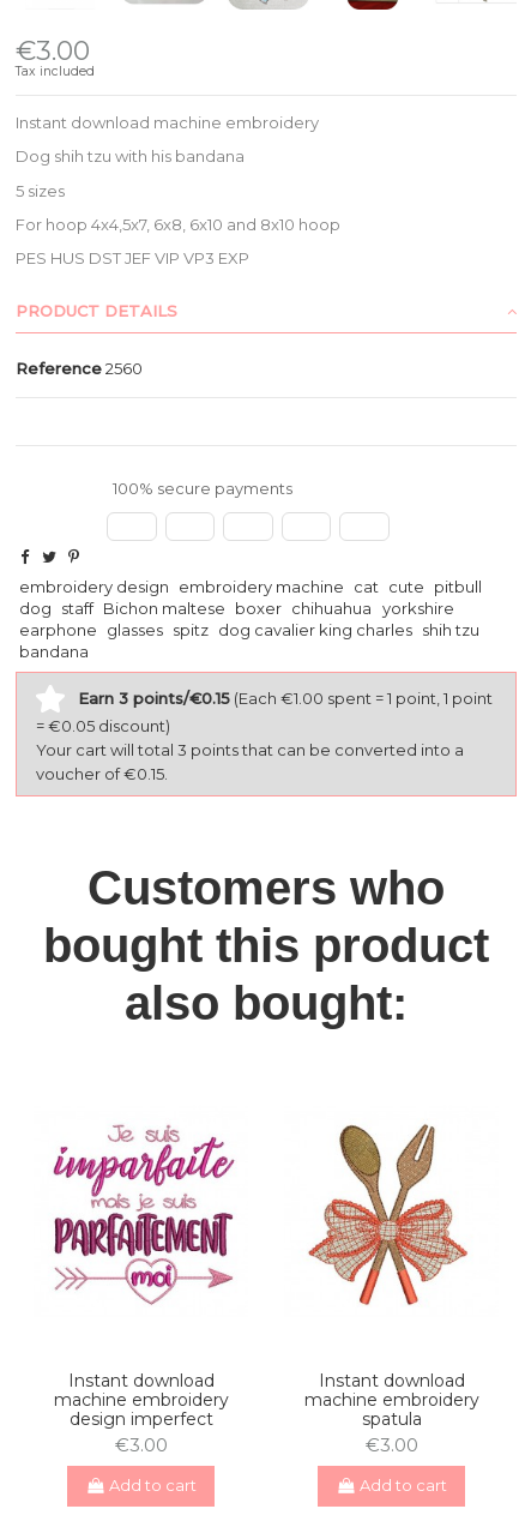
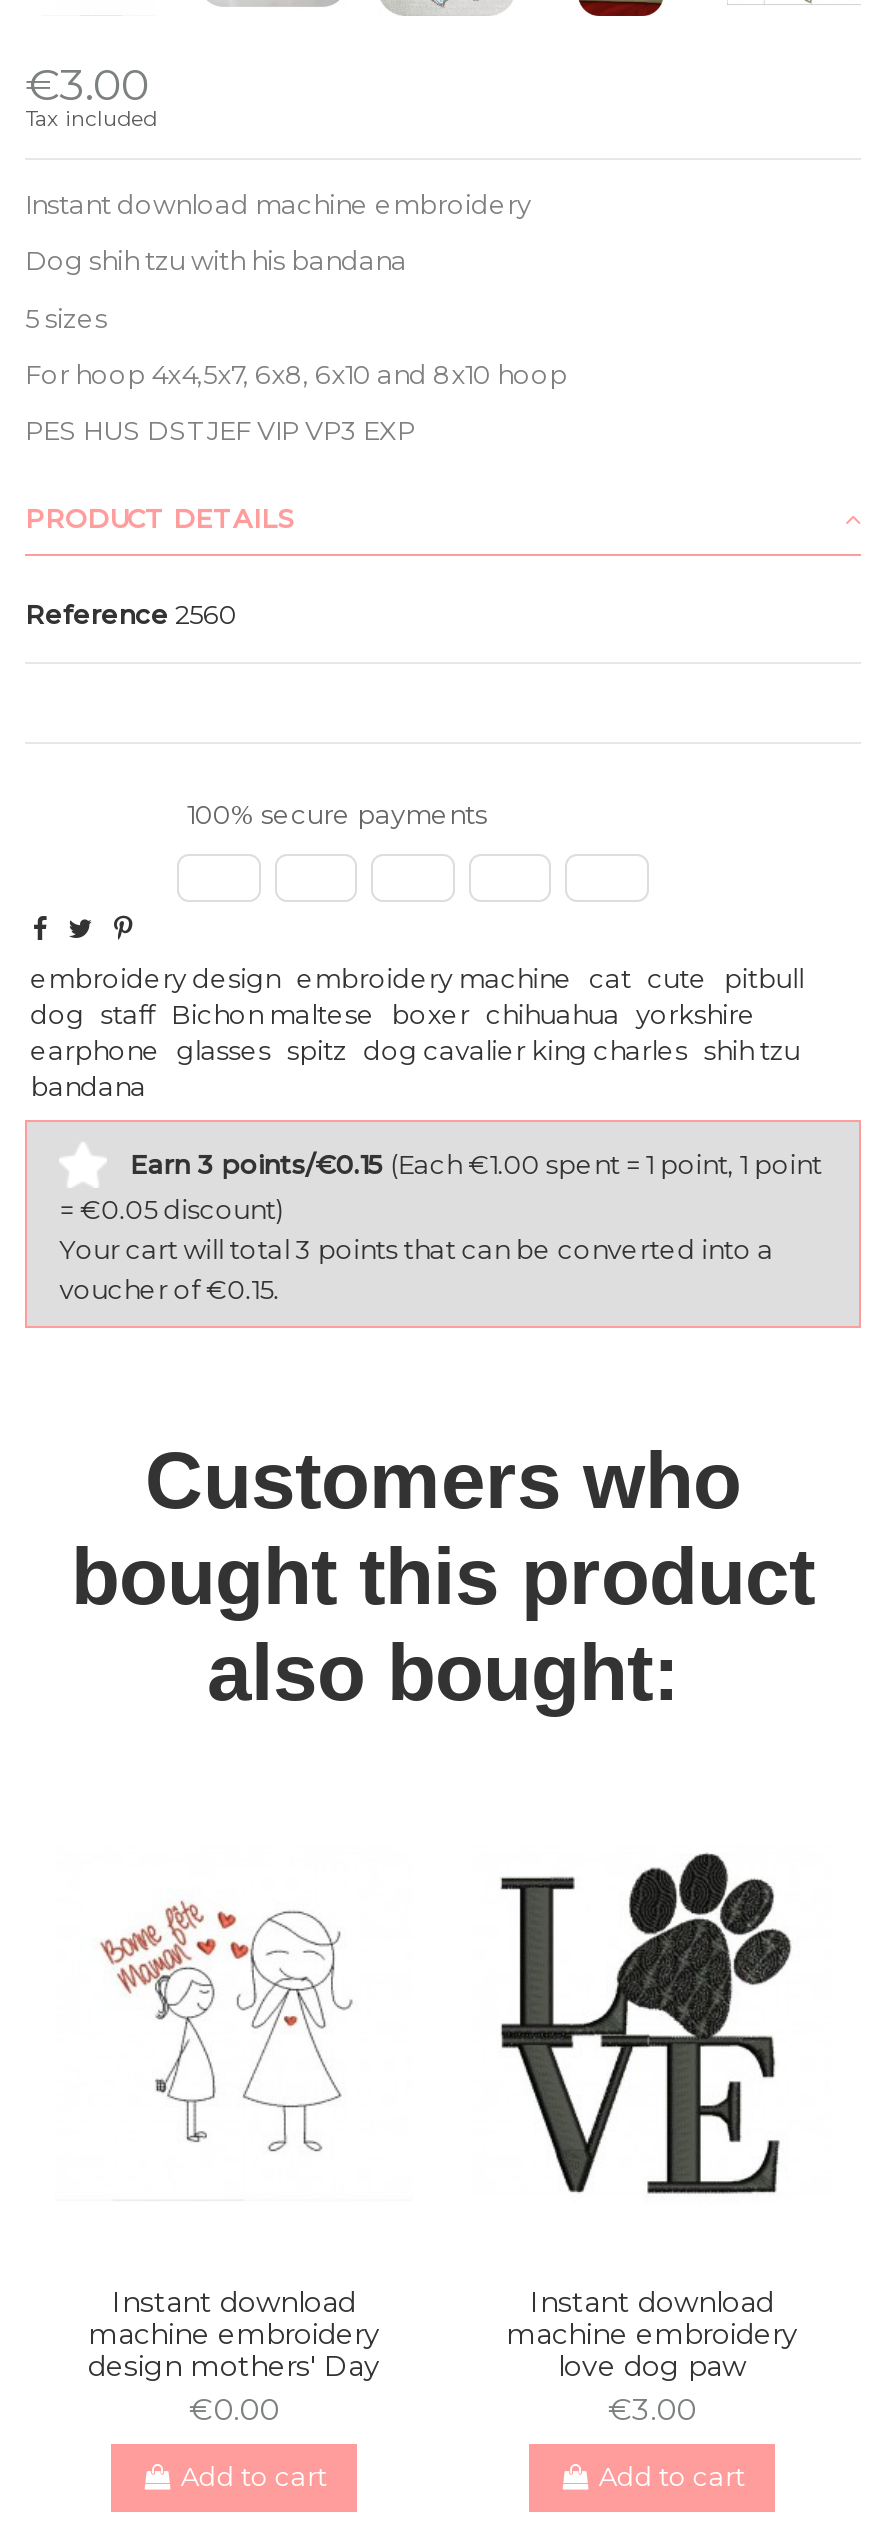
- [image]
+ [image]

- [image]
+ [image]

- design imperfect
- €3.00
+ design mothers' Day
+ €0.00

- spatula
+ love dog paw
